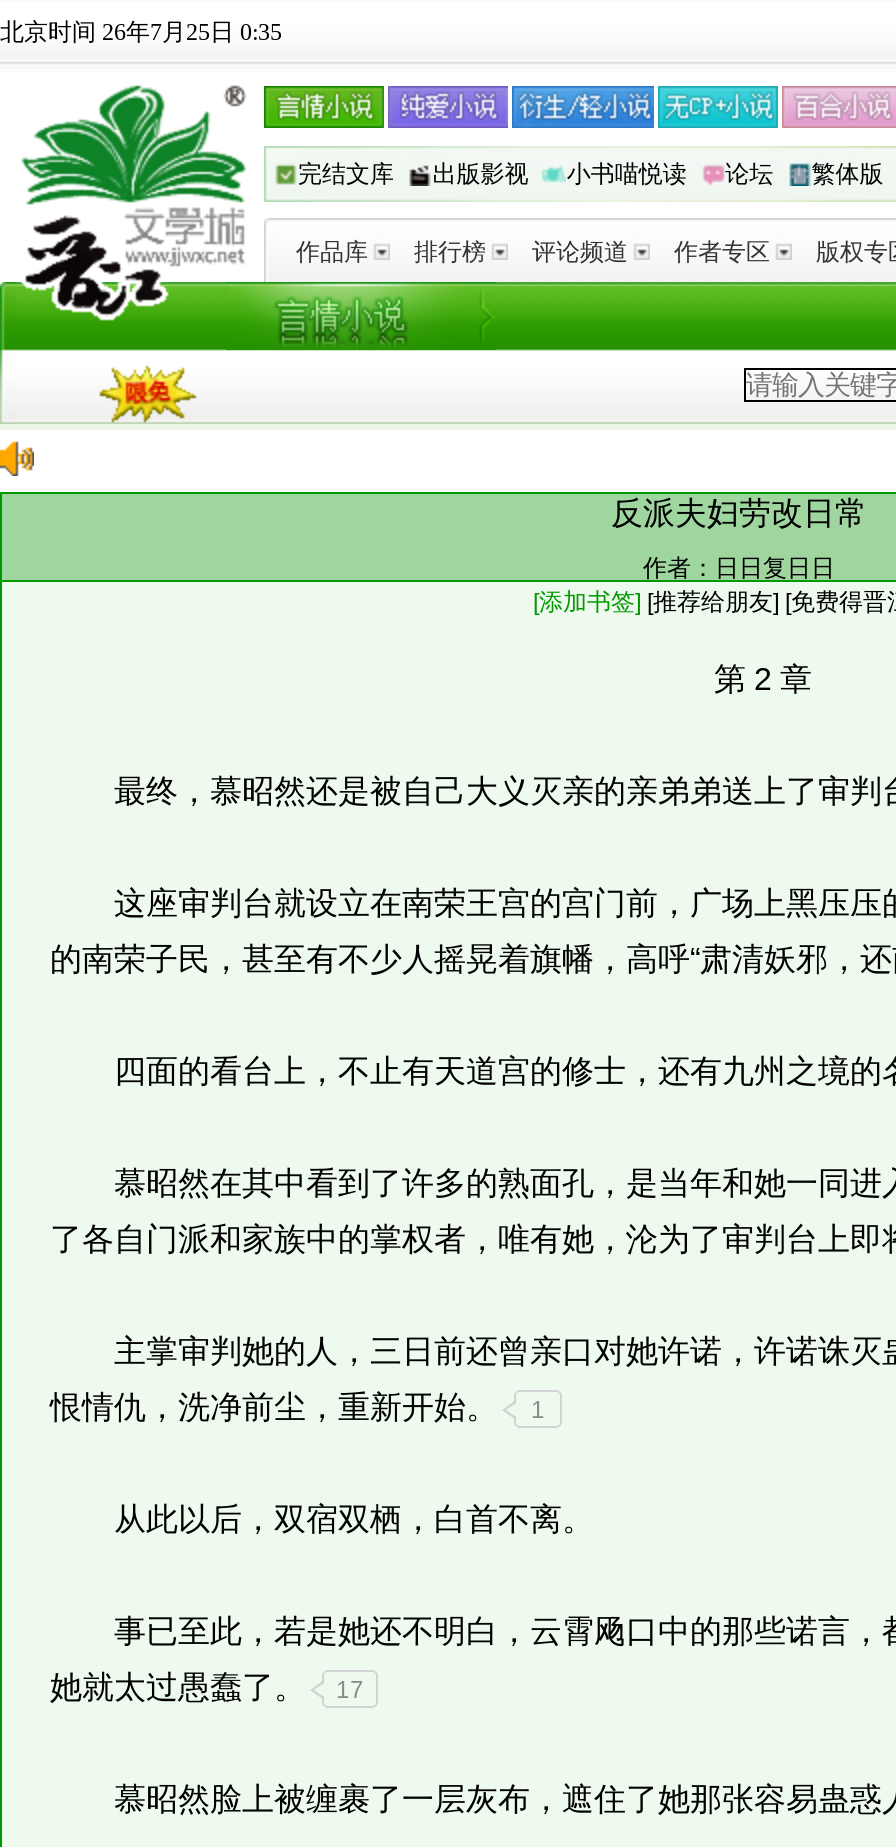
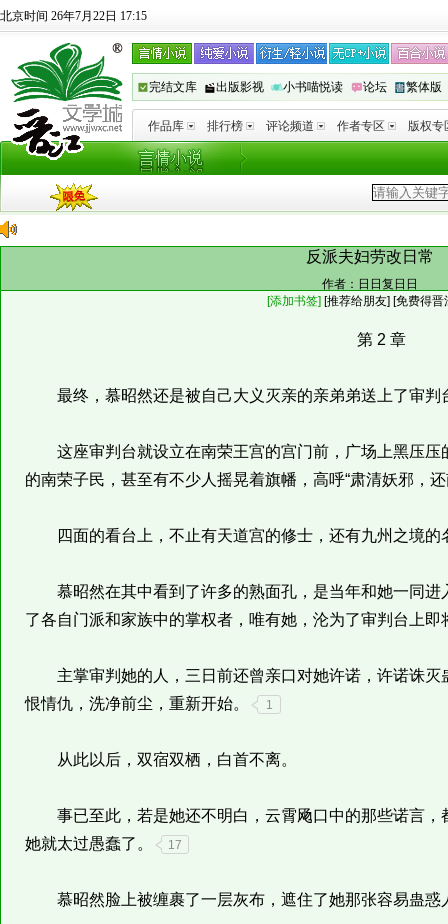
- 北京时间 26年7月25日 0:35
+ 北京时间 26年7月22日 17:15
